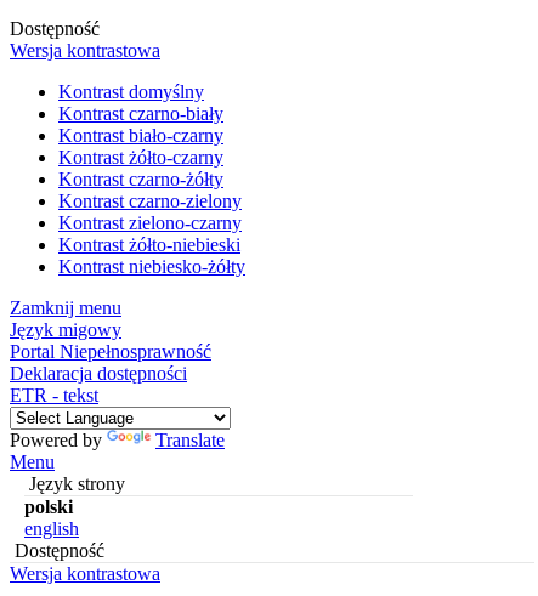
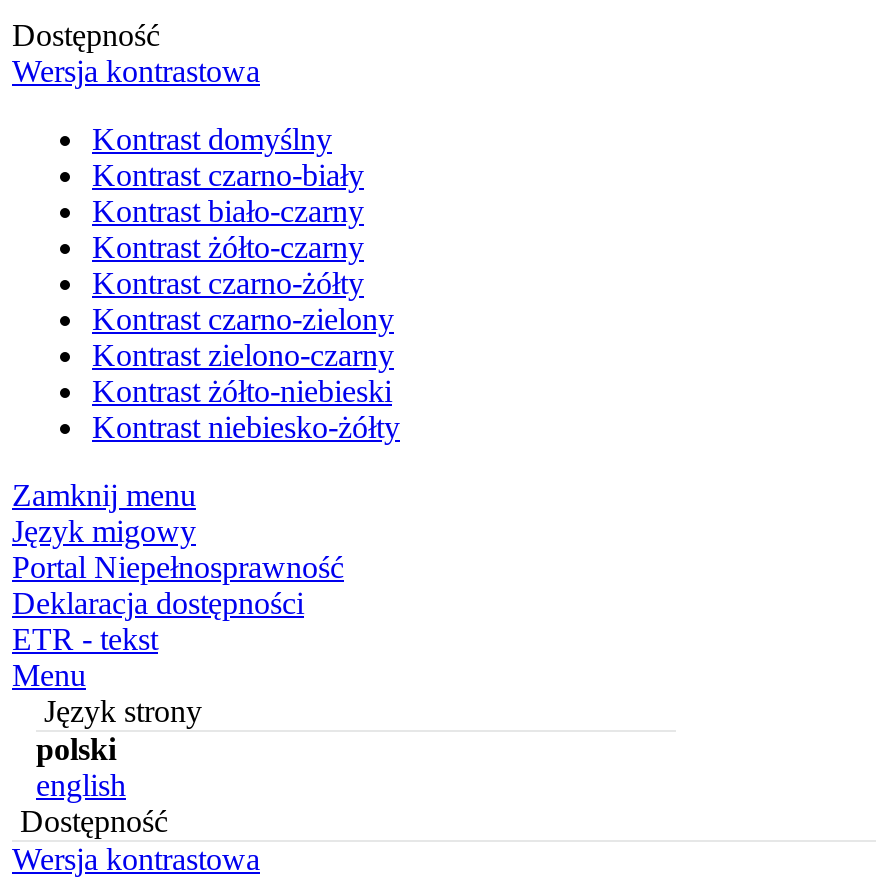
- Powered by
- Translate
